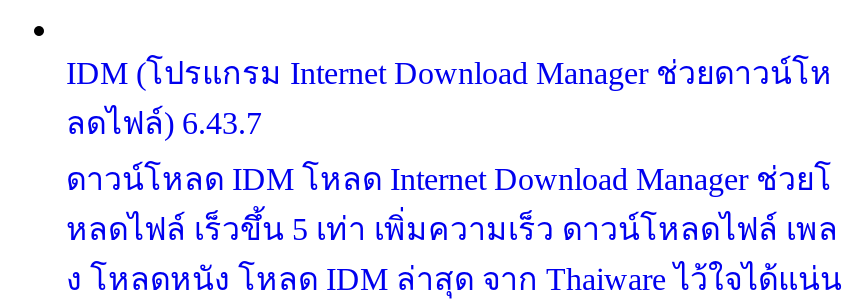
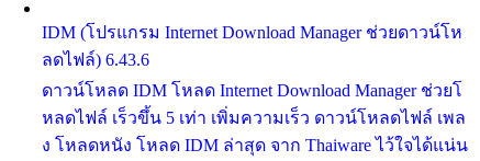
- ลดไฟล์) 6.43.7
+ ลดไฟล์) 6.43.6
